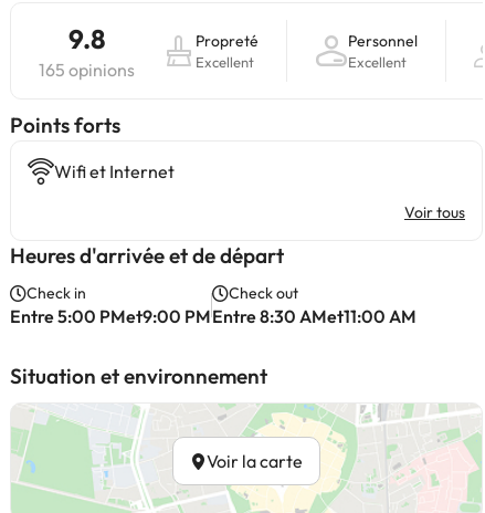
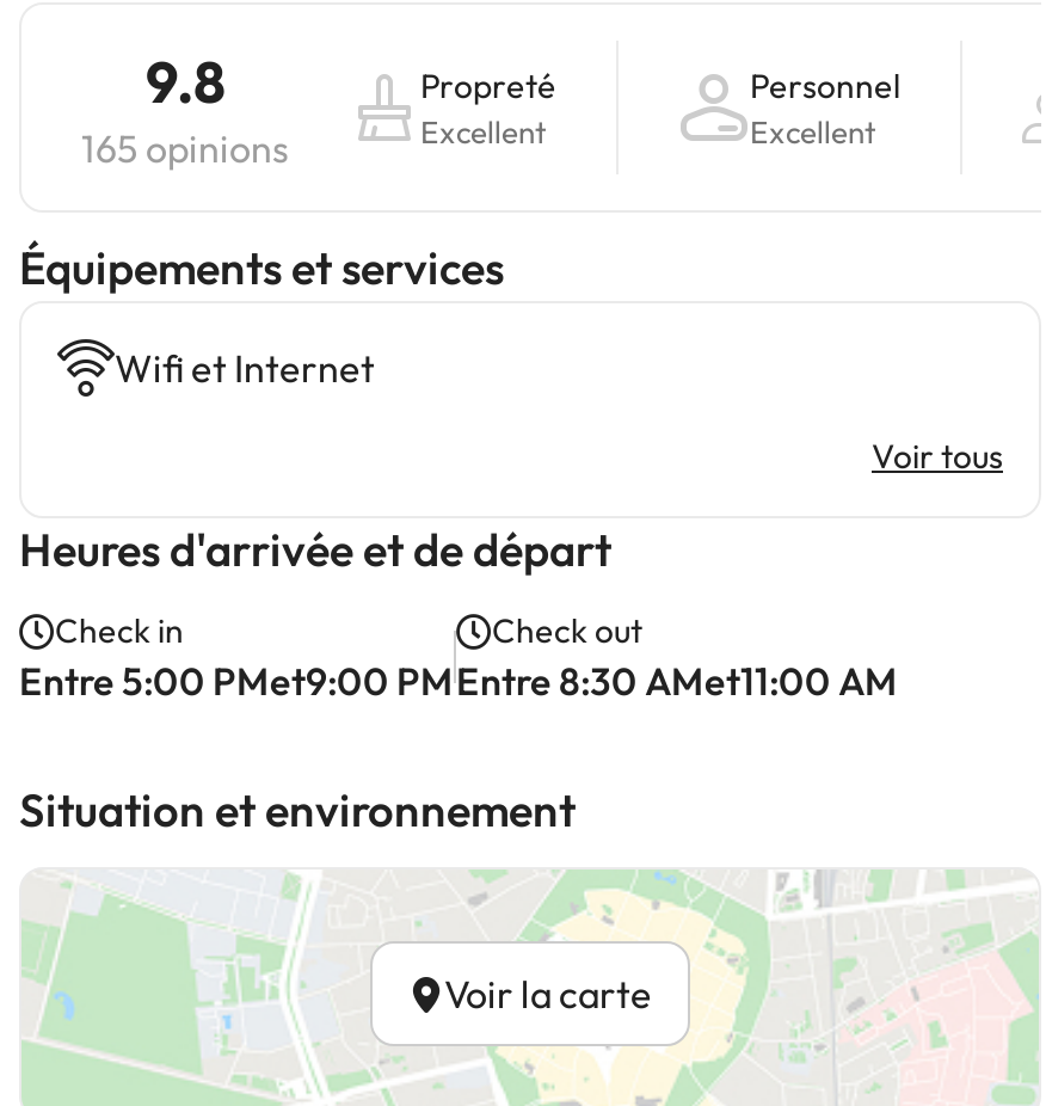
- Points forts
+ Équipements et services
